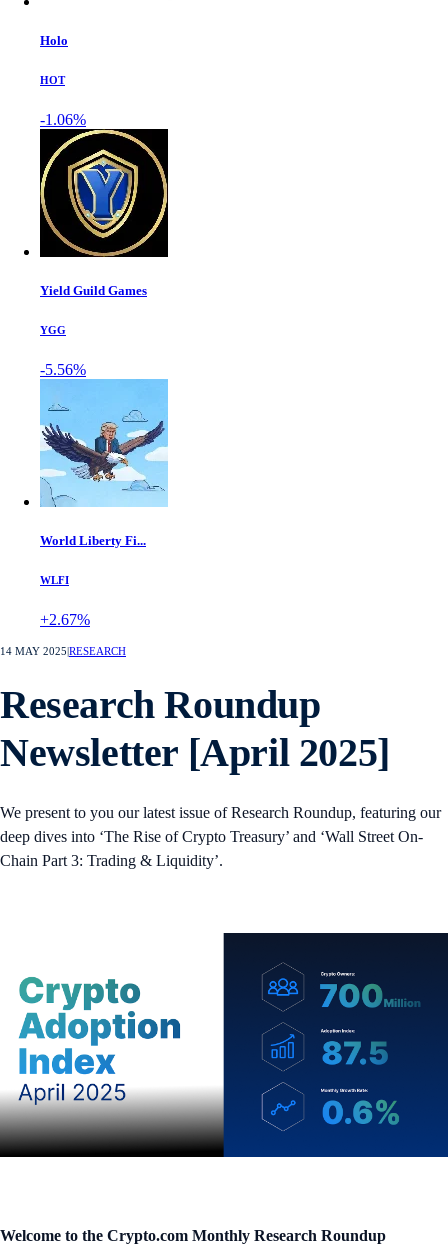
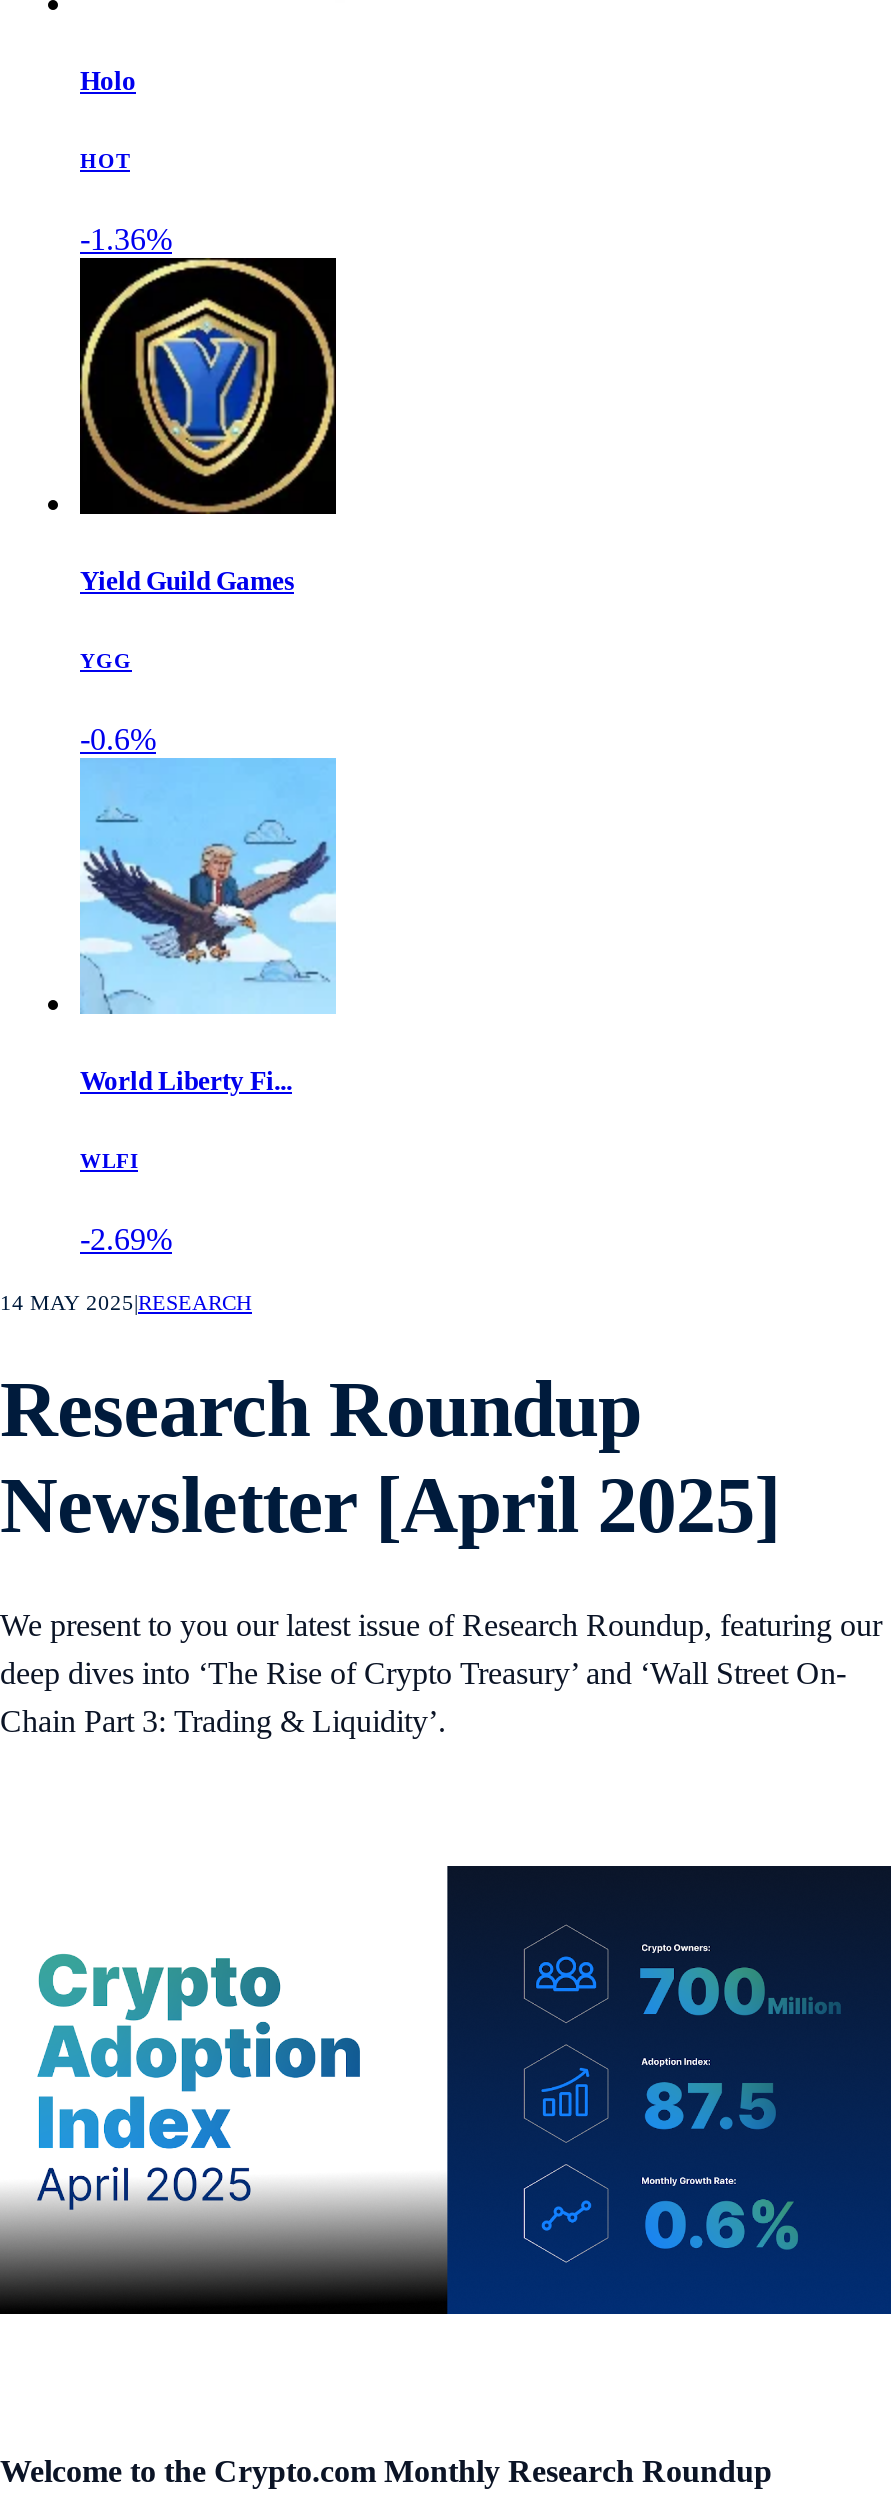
- -1.06%
+ -1.36%

- -5.56%
+ -0.6%

- +2.67%
+ -2.69%
